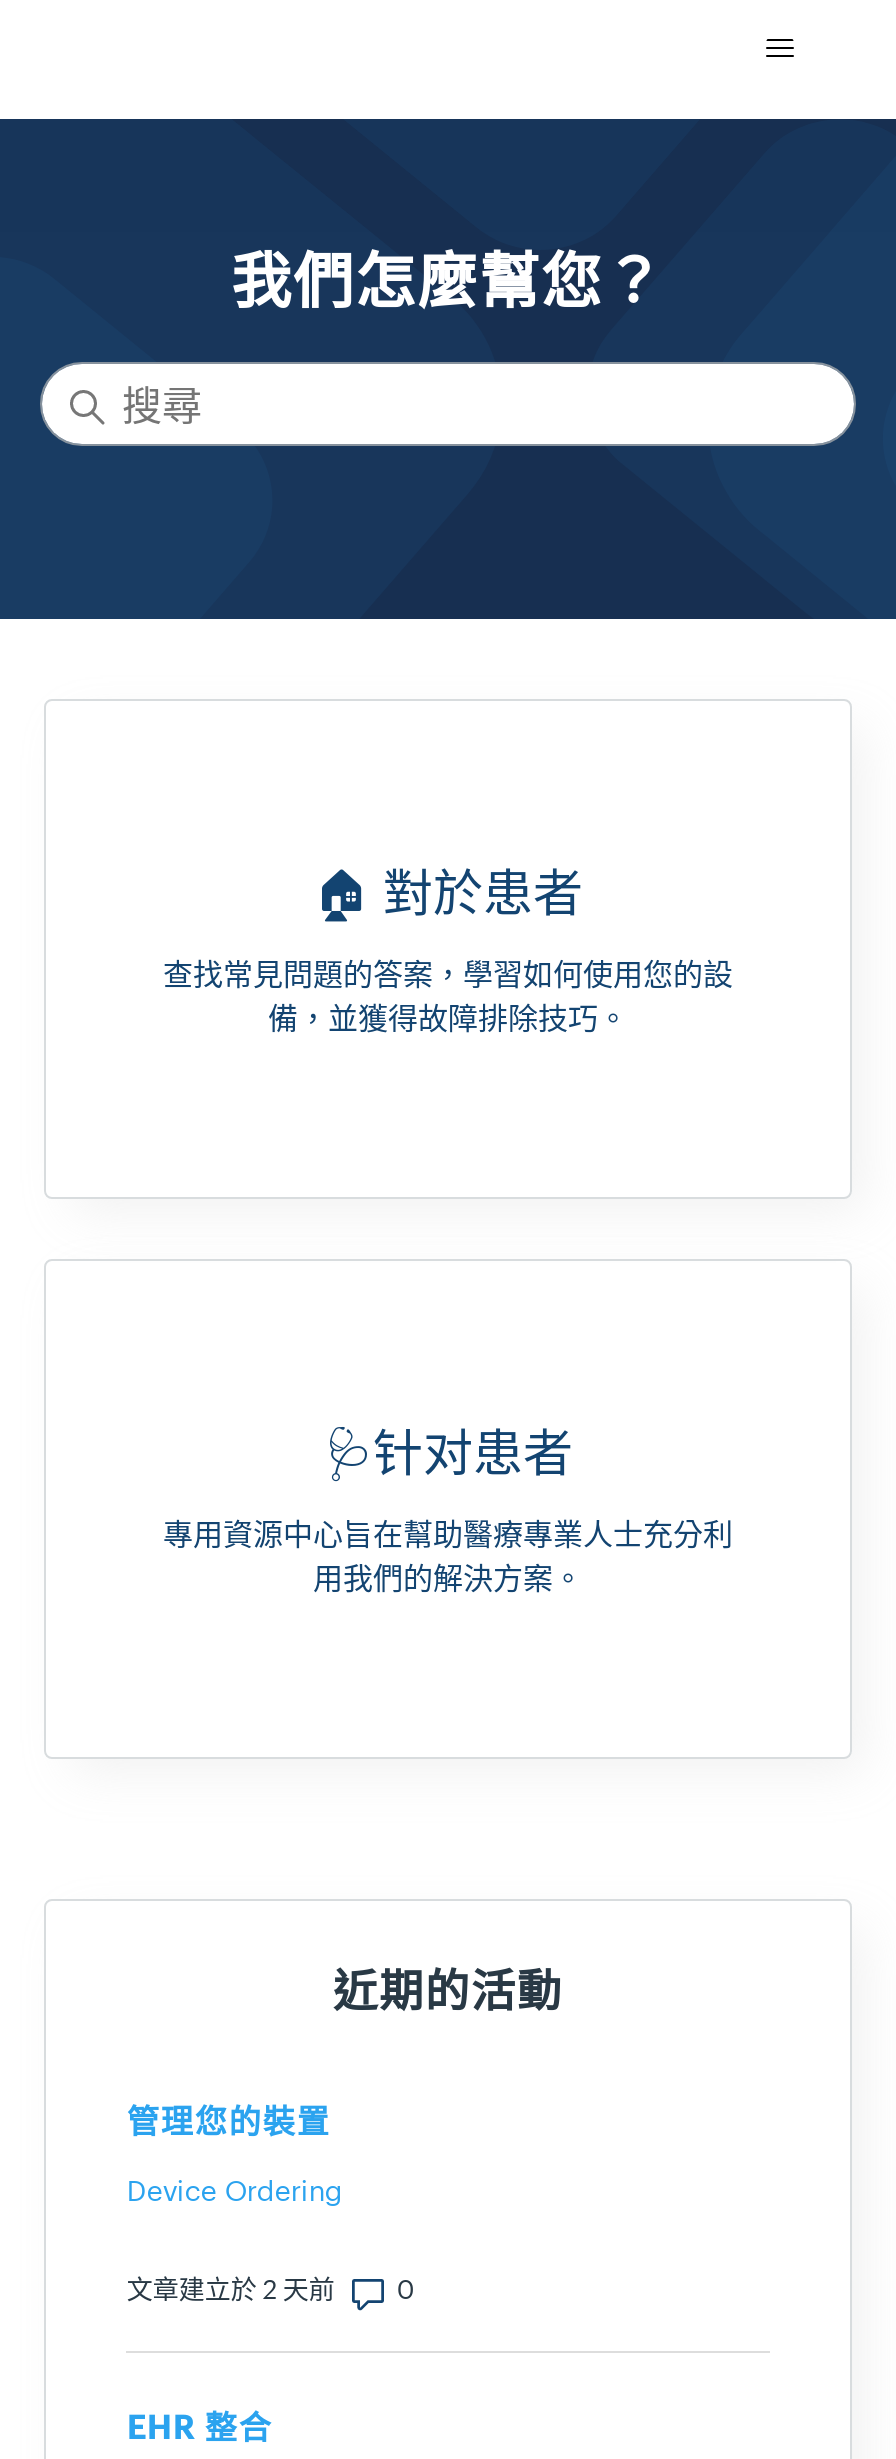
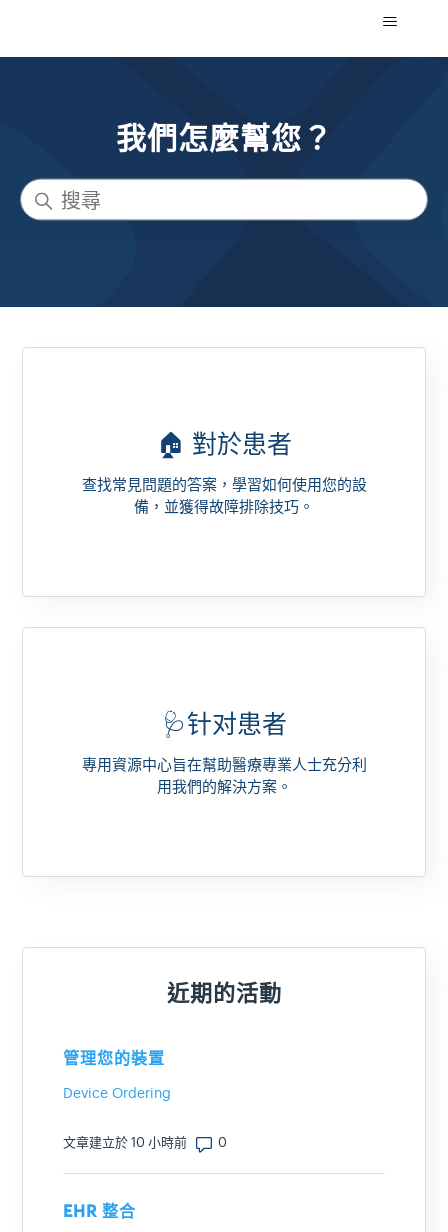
- 文章建立於 2 天前
+ 文章建立於 10 小時前
